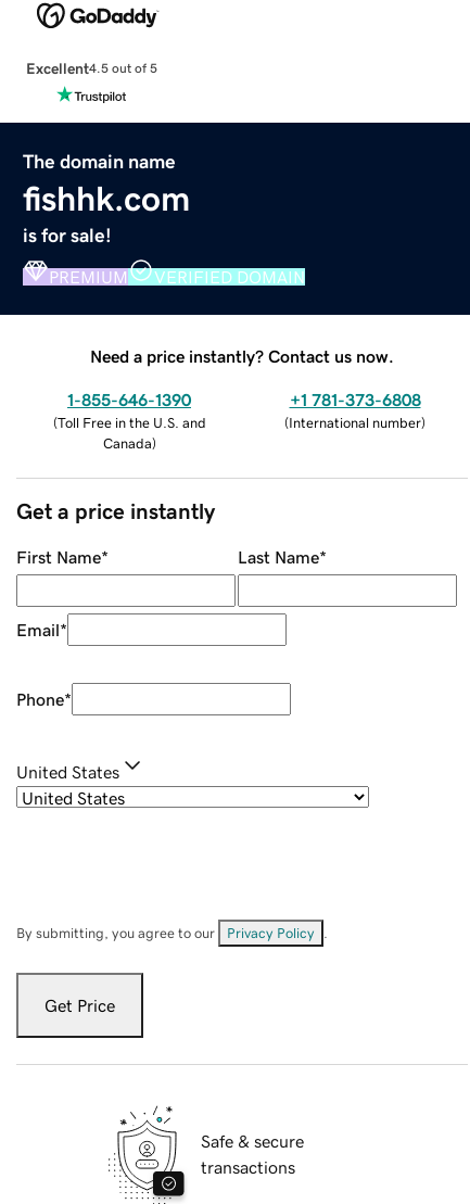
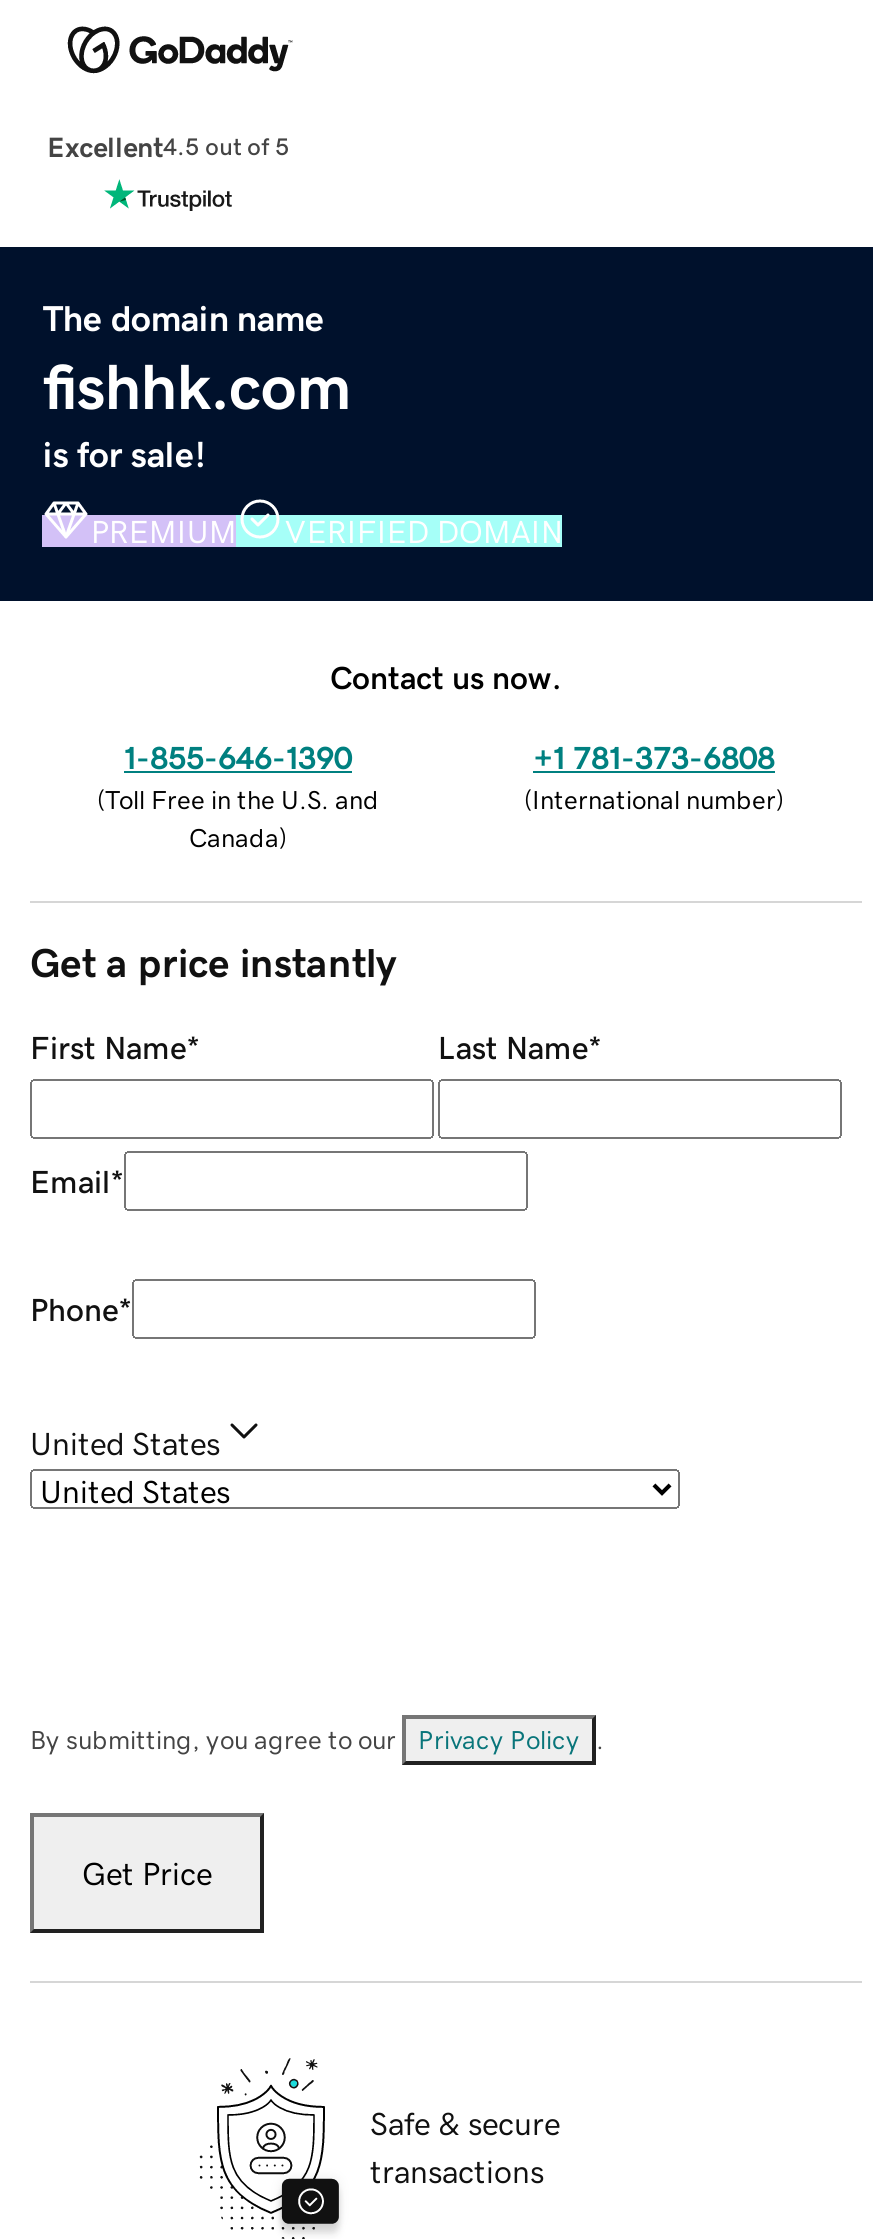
- Need a price instantly? Contact us now.
+ Contact us now.
